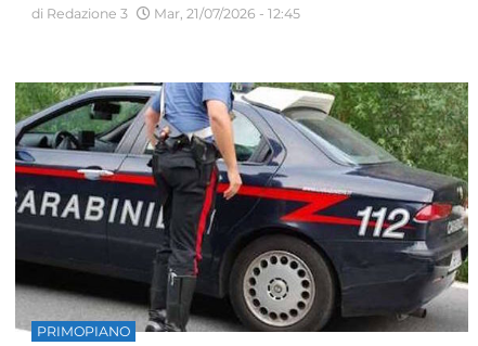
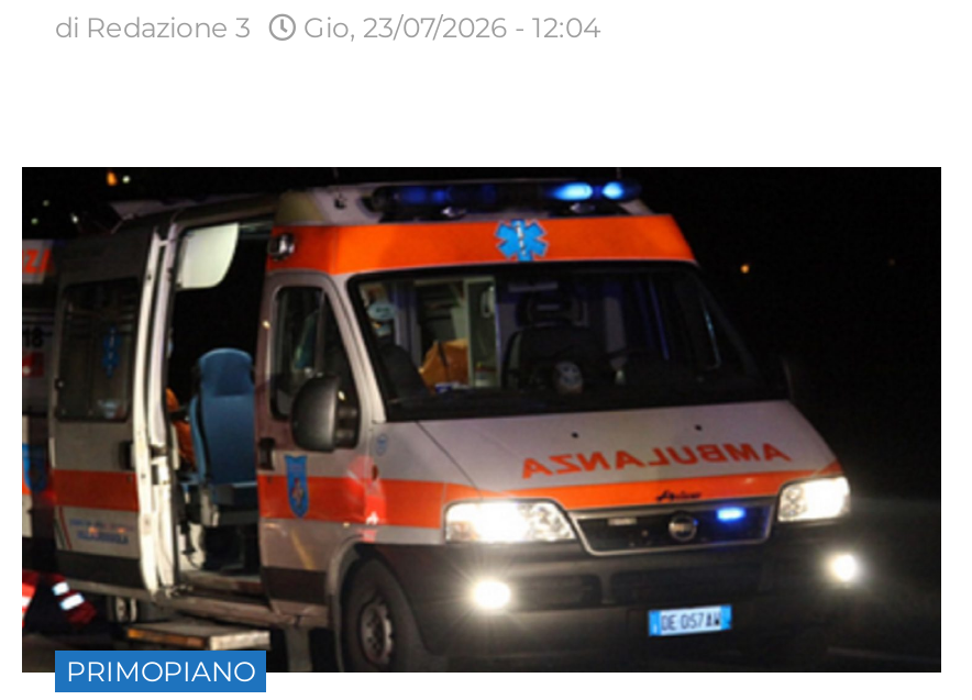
- di Redazione 3 Mar, 21/07/2026 - 12:45
+ di Redazione 3 Gio, 23/07/2026 - 12:04

- [image]
+ [image]
